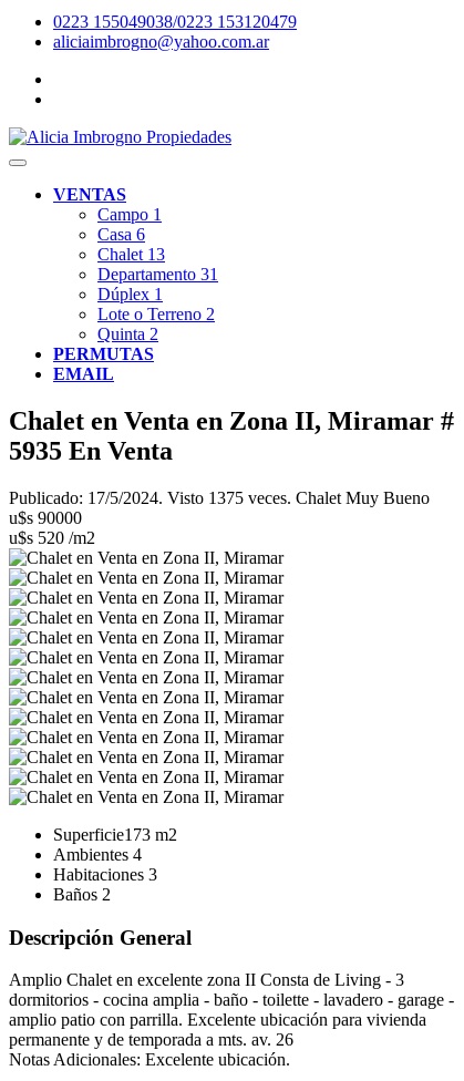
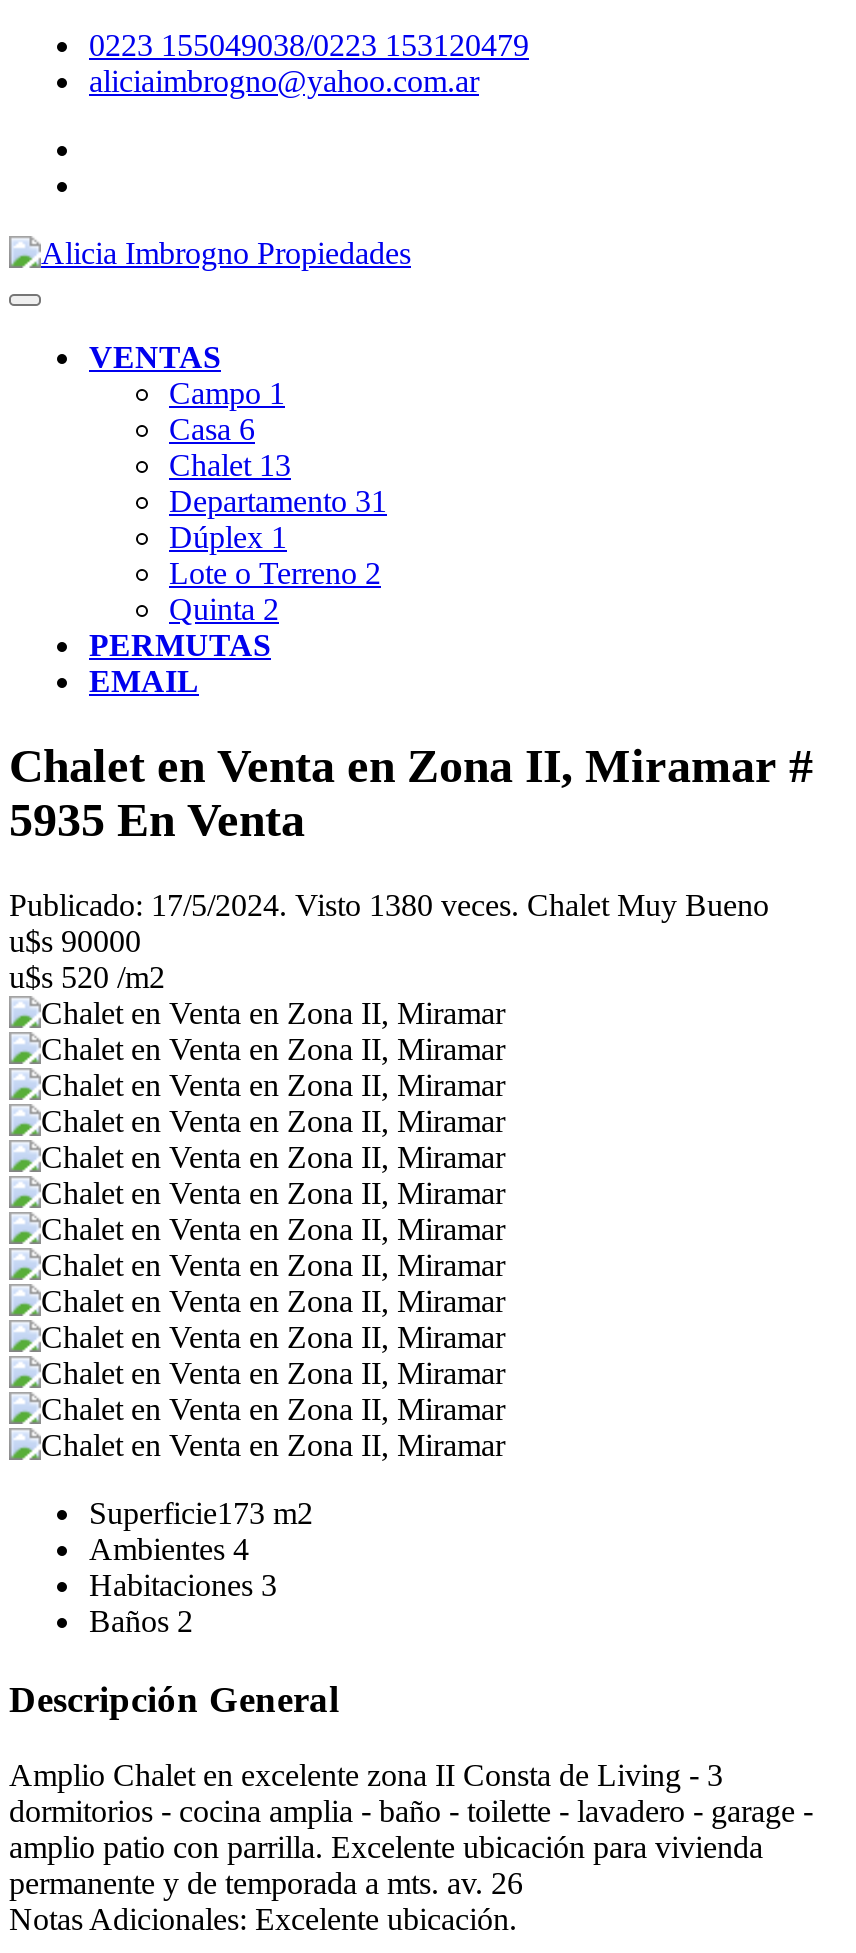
- Publicado: 17/5/2024. Visto 1375 veces. Chalet Muy Bueno
+ Publicado: 17/5/2024. Visto 1380 veces. Chalet Muy Bueno
